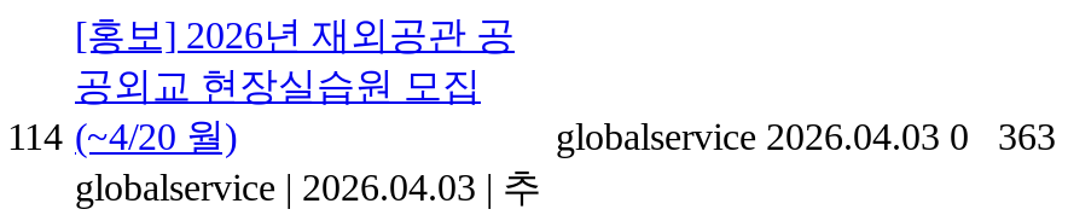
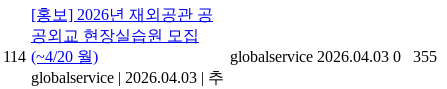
- globalservice 2026.04.03 0 363
+ globalservice 2026.04.03 0 355
